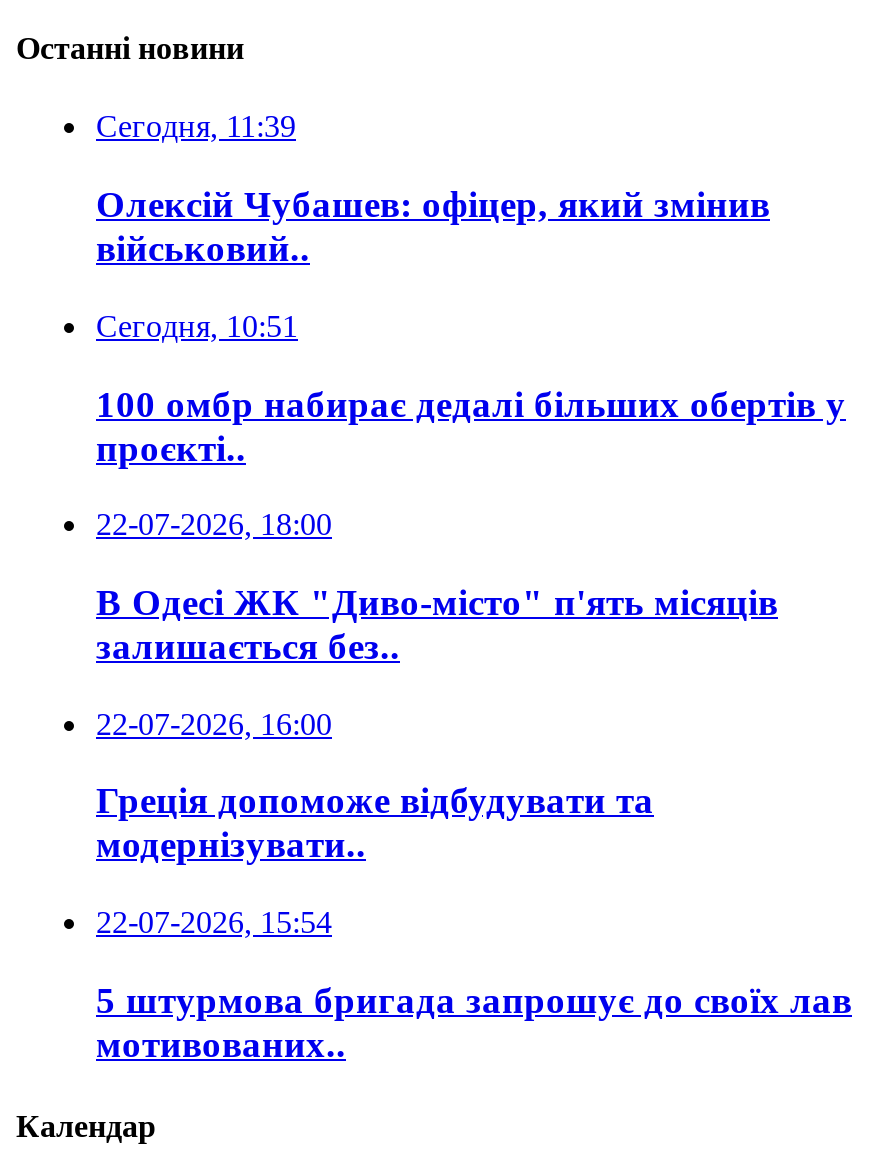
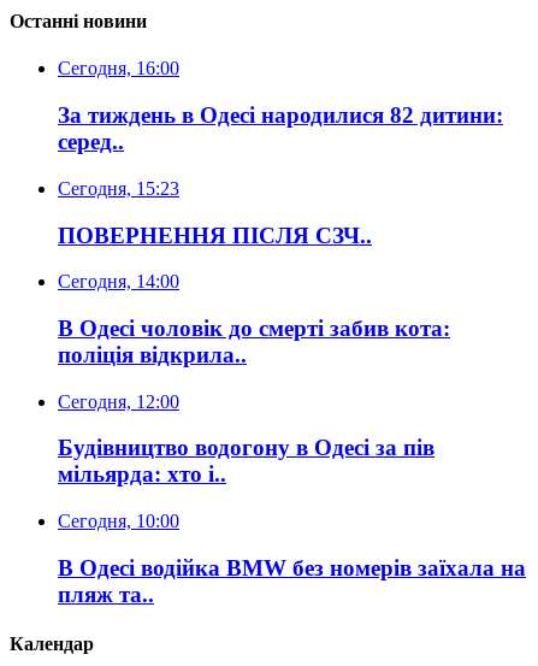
- Сегодня, 11:39
+ Сегодня, 16:00

- Олексій Чубашев: офіцер, який змінив
- військовий..
+ За тиждень в Одесі народилися 82 дитини:
+ серед..

- Сегодня, 10:51
+ Сегодня, 15:23

- 100 омбр набирає дедалі більших обертів у
- проєкті..
+ ПОВЕРНЕННЯ ПІСЛЯ СЗЧ..

- 22-07-2026, 18:00
+ Сегодня, 14:00

- В Одесі ЖК "Диво-місто" п'ять місяців
- залишається без..
+ В Одесі чоловік до смерті забив кота:
+ поліція відкрила..

- 22-07-2026, 16:00
+ Сегодня, 12:00

- Греція допоможе відбудувати та
- модернізувати..
+ Будівництво водогону в Одесі за пів
+ мільярда: хто і..

- 22-07-2026, 15:54
+ Сегодня, 10:00

- 5 штурмова бригада запрошує до своїх лав
- мотивованих..
+ В Одесі водійка BMW без номерів заїхала на
+ пляж та..
